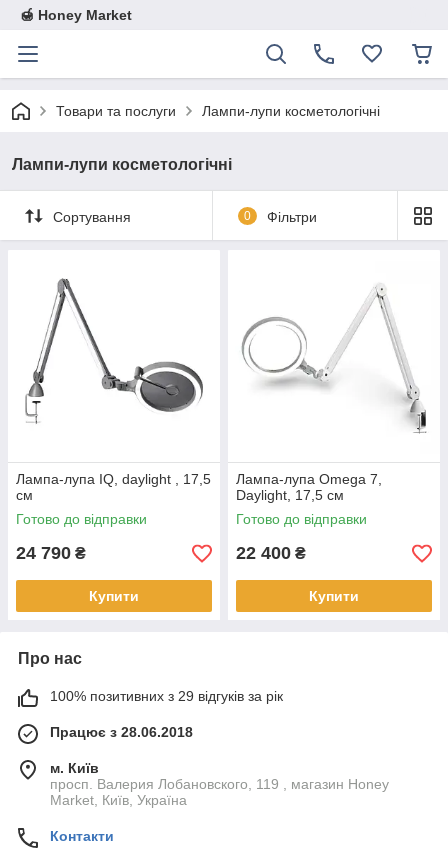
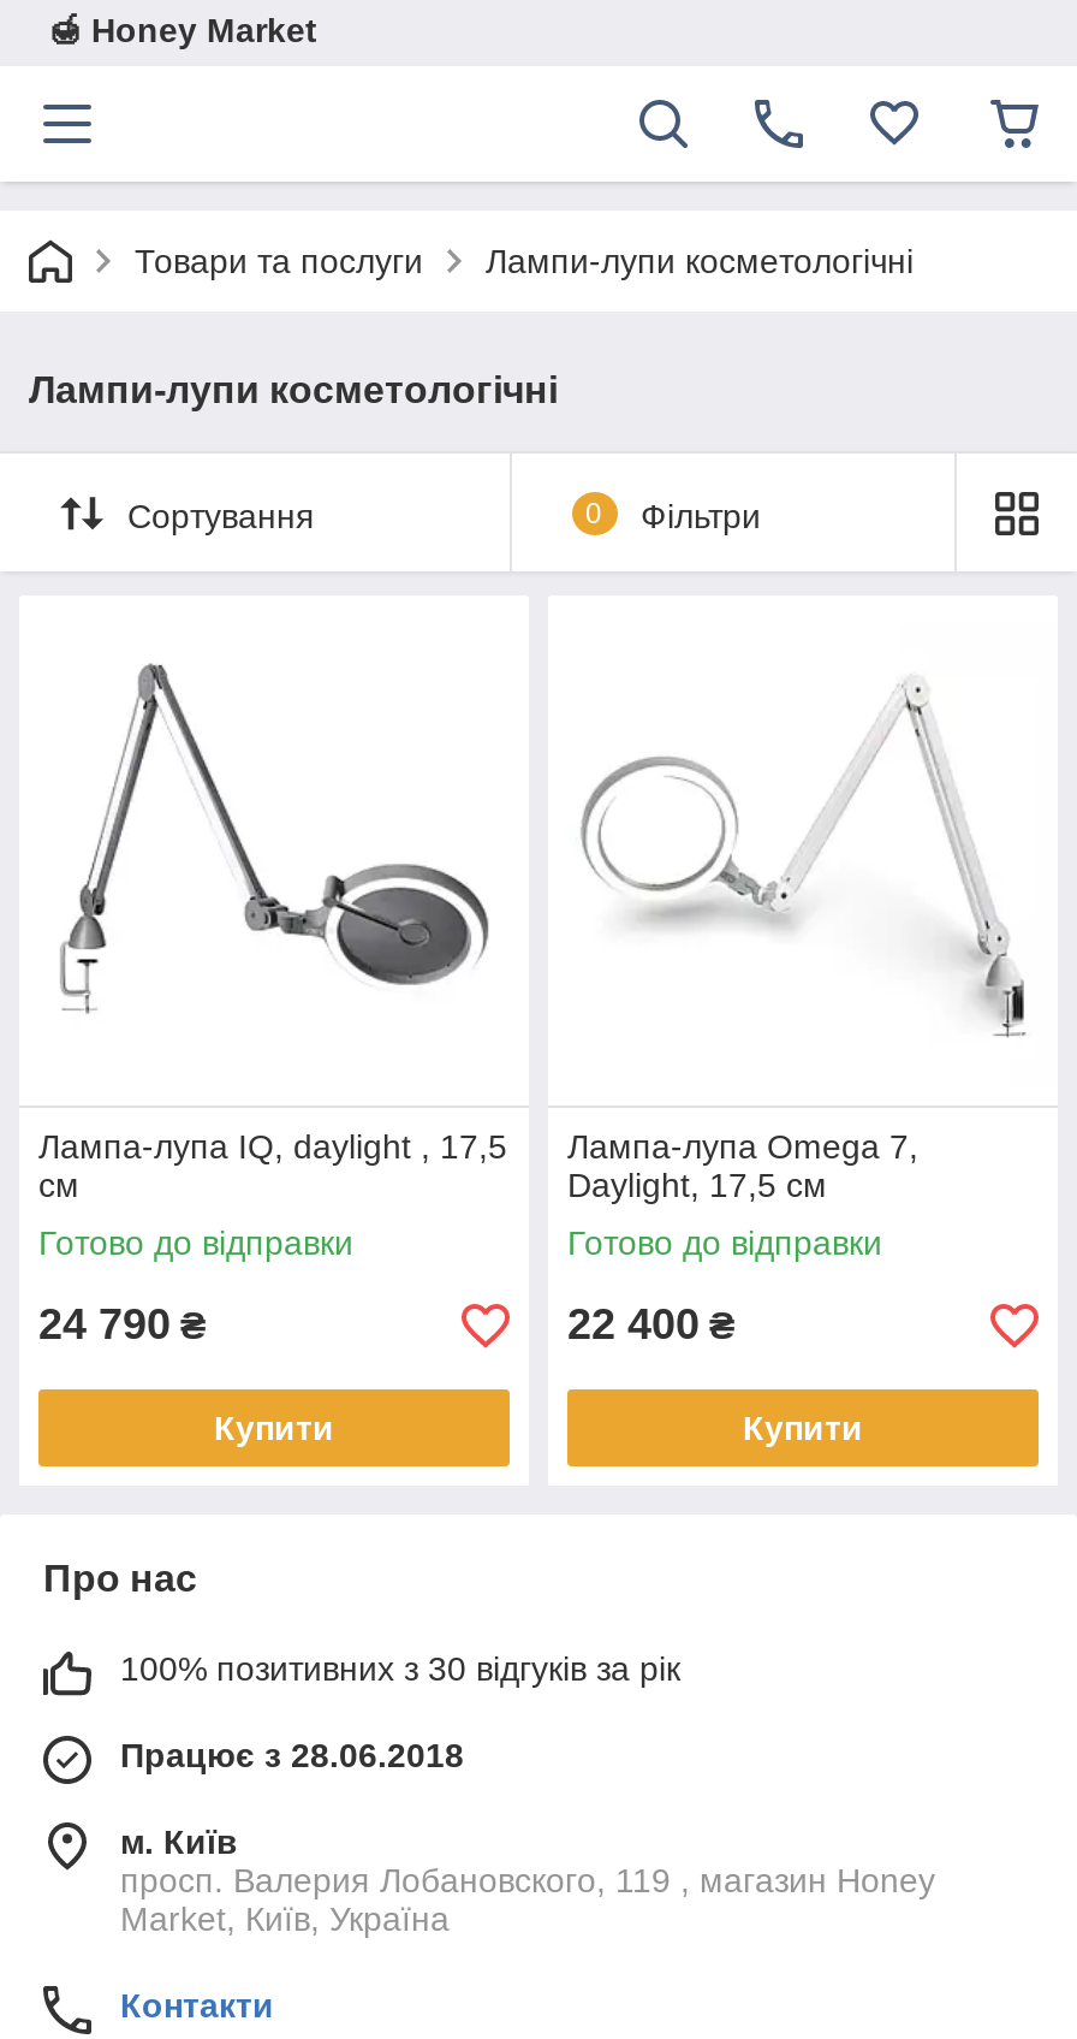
- 100% позитивних з 29 відгуків за рік
+ 100% позитивних з 30 відгуків за рік
